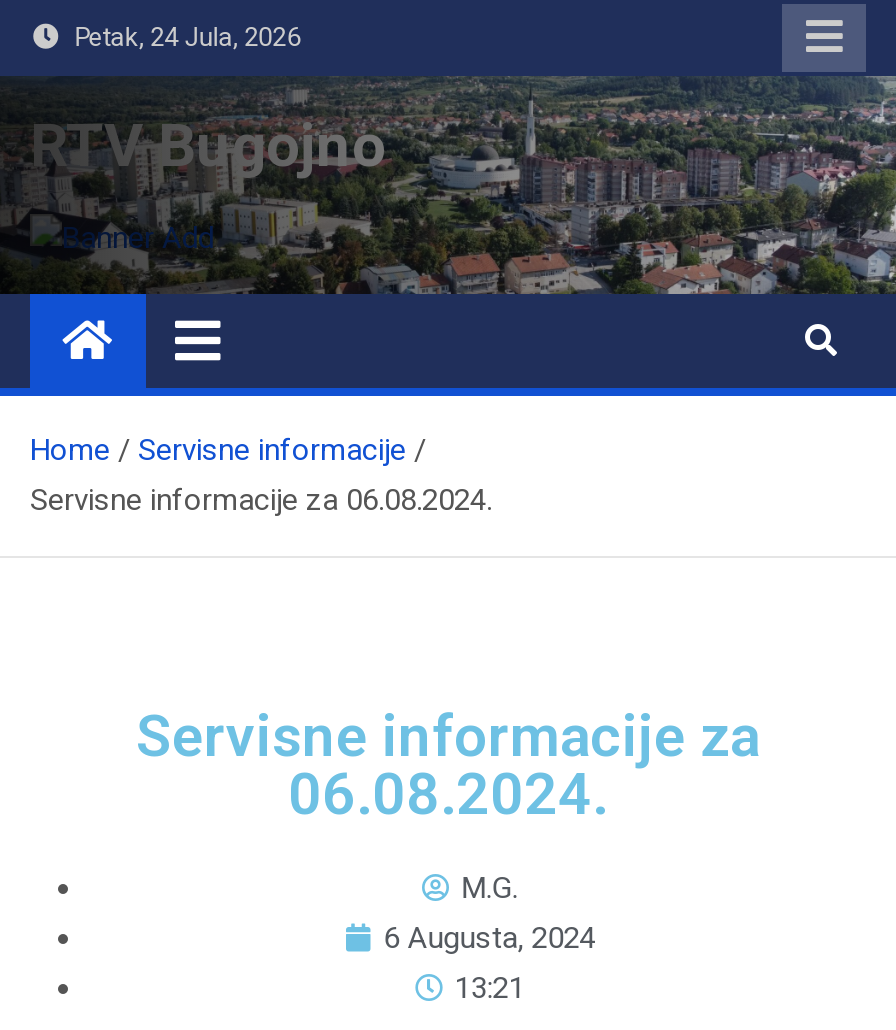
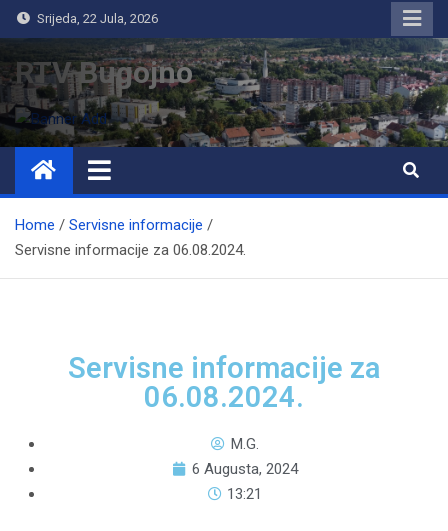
- Petak, 24 Jula, 2026
+ Srijeda, 22 Jula, 2026
